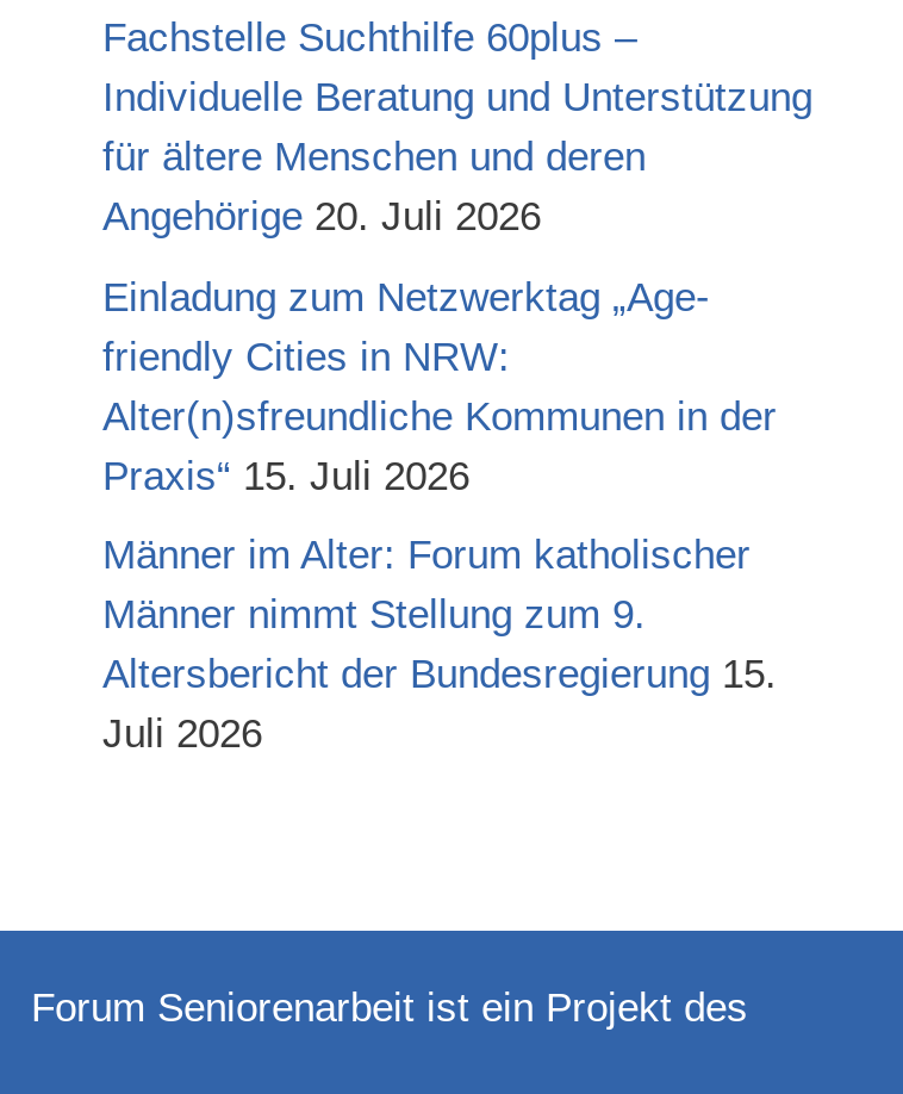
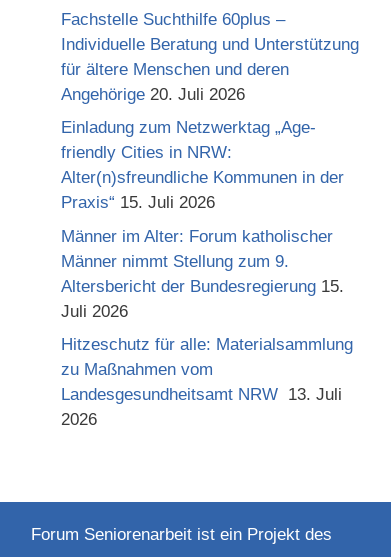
+ Hitzeschutz für alle: Materialsammlung
+ zu Maßnahmen vom
+ Landesgesundheitsamt NRW 13. Juli
+ 2026
